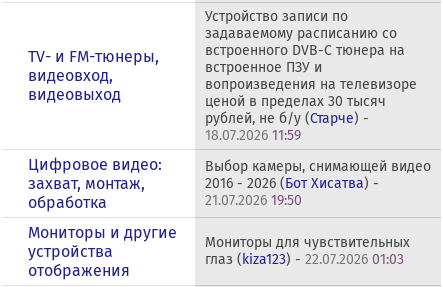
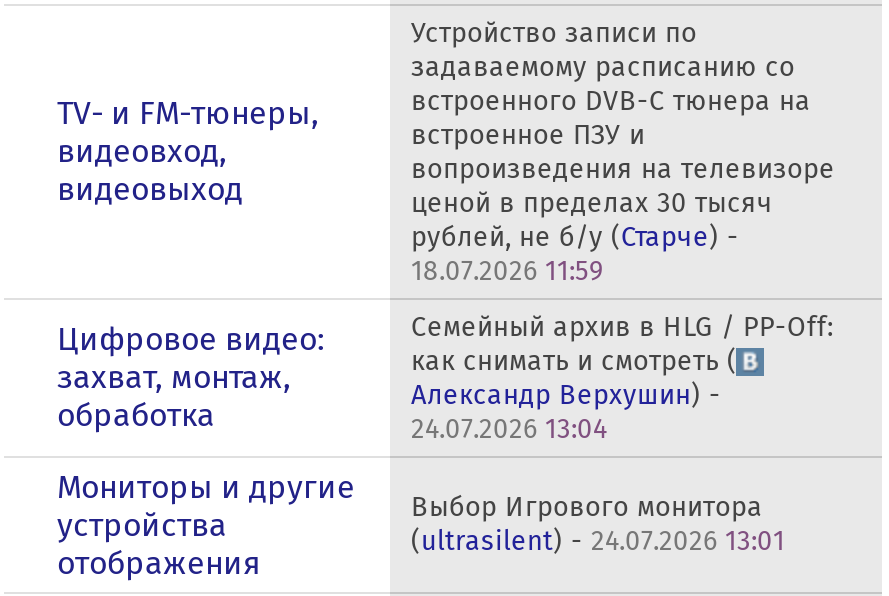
- Выбор камеры, снимающей видео
- 2016 - 2026 (Бот Хисатва) -
- 21.07.2026 19:50
+ Семейный архив в HLG / PP-Off:
+ как снимать и смотреть (
+ Александр Верхушин) -
+ 24.07.2026 13:04

- Мониторы для чувствительных
- глаз (kiza123) - 22.07.2026 01:03
+ Выбор Игрового монитора
+ (ultrasilent) - 24.07.2026 13:01
